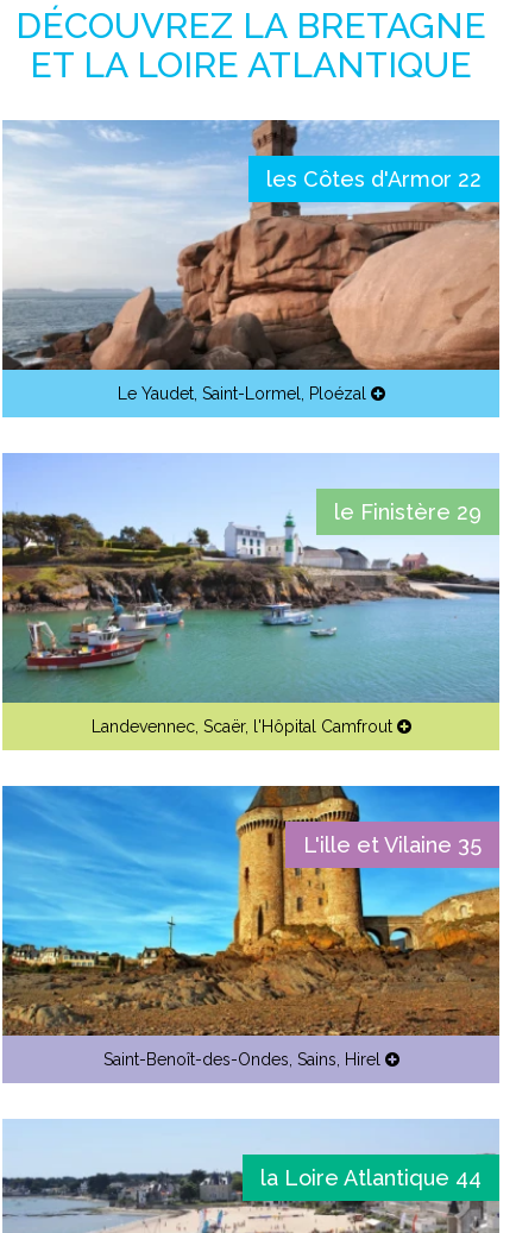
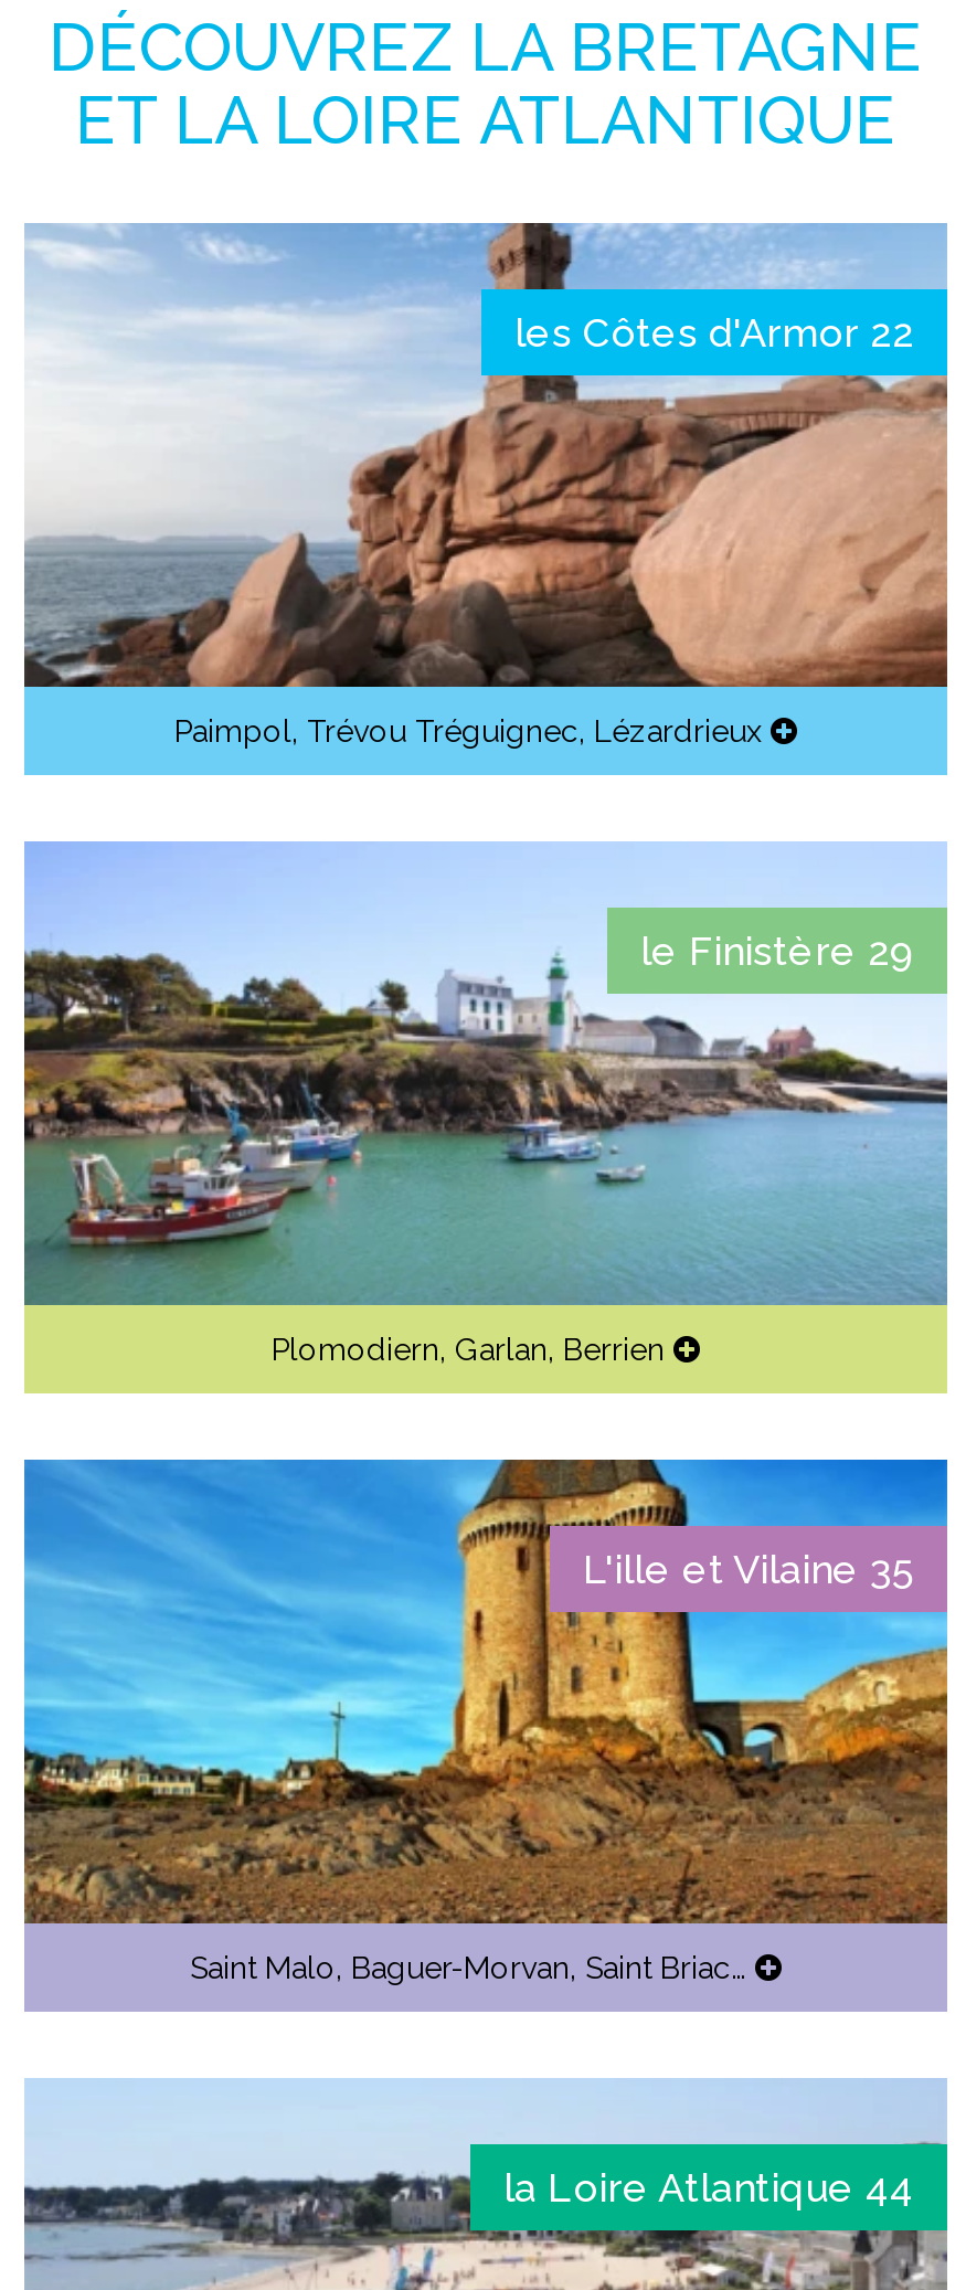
- Le Yaudet, Saint-Lormel, Ploézal
+ Paimpol, Trévou Tréguignec, Lézardrieux

- Landevennec, Scaër, l'Hôpital Camfrout
+ Plomodiern, Garlan, Berrien

- Saint-Benoît-des-Ondes, Sains, Hirel
+ Saint Malo, Baguer-Morvan, Saint Briac…
